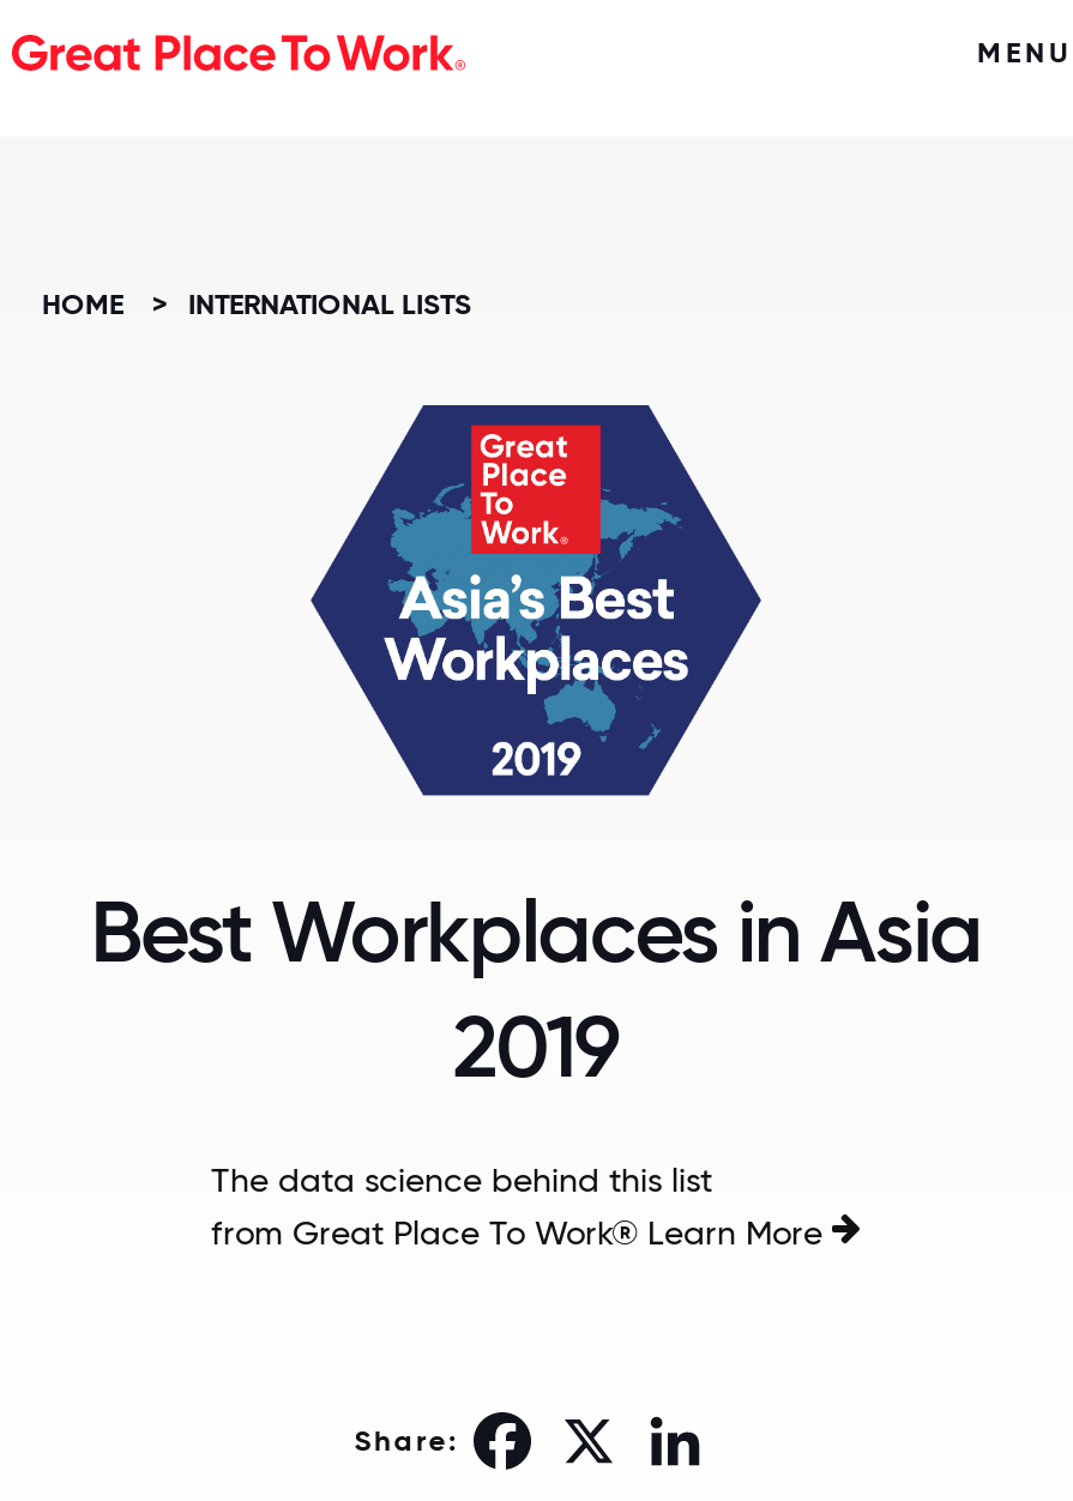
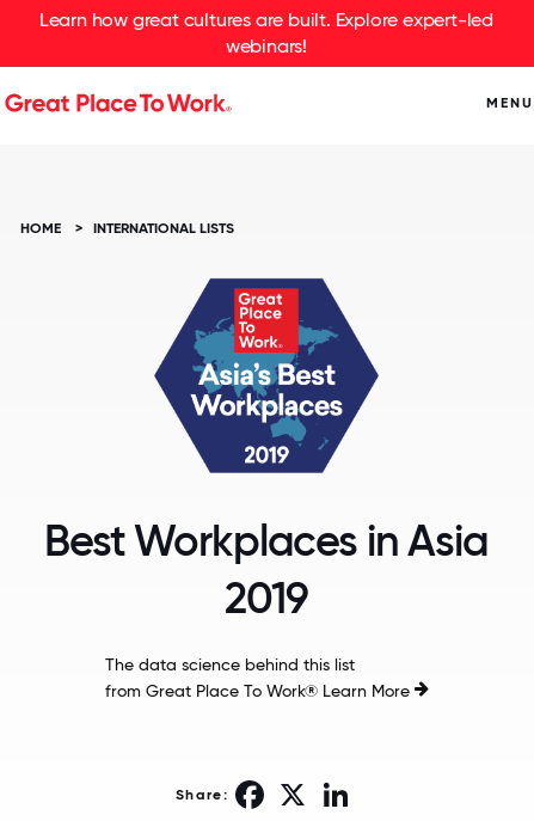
+ Learn how great cultures are built. Explore expert-led
+ webinars!
